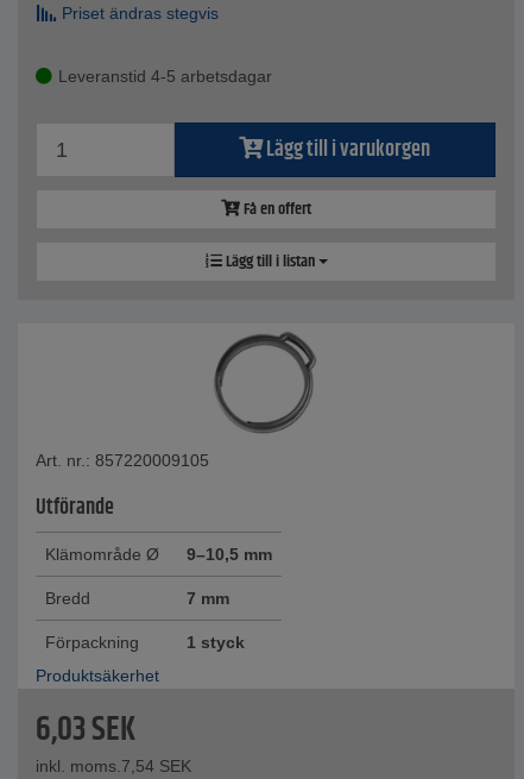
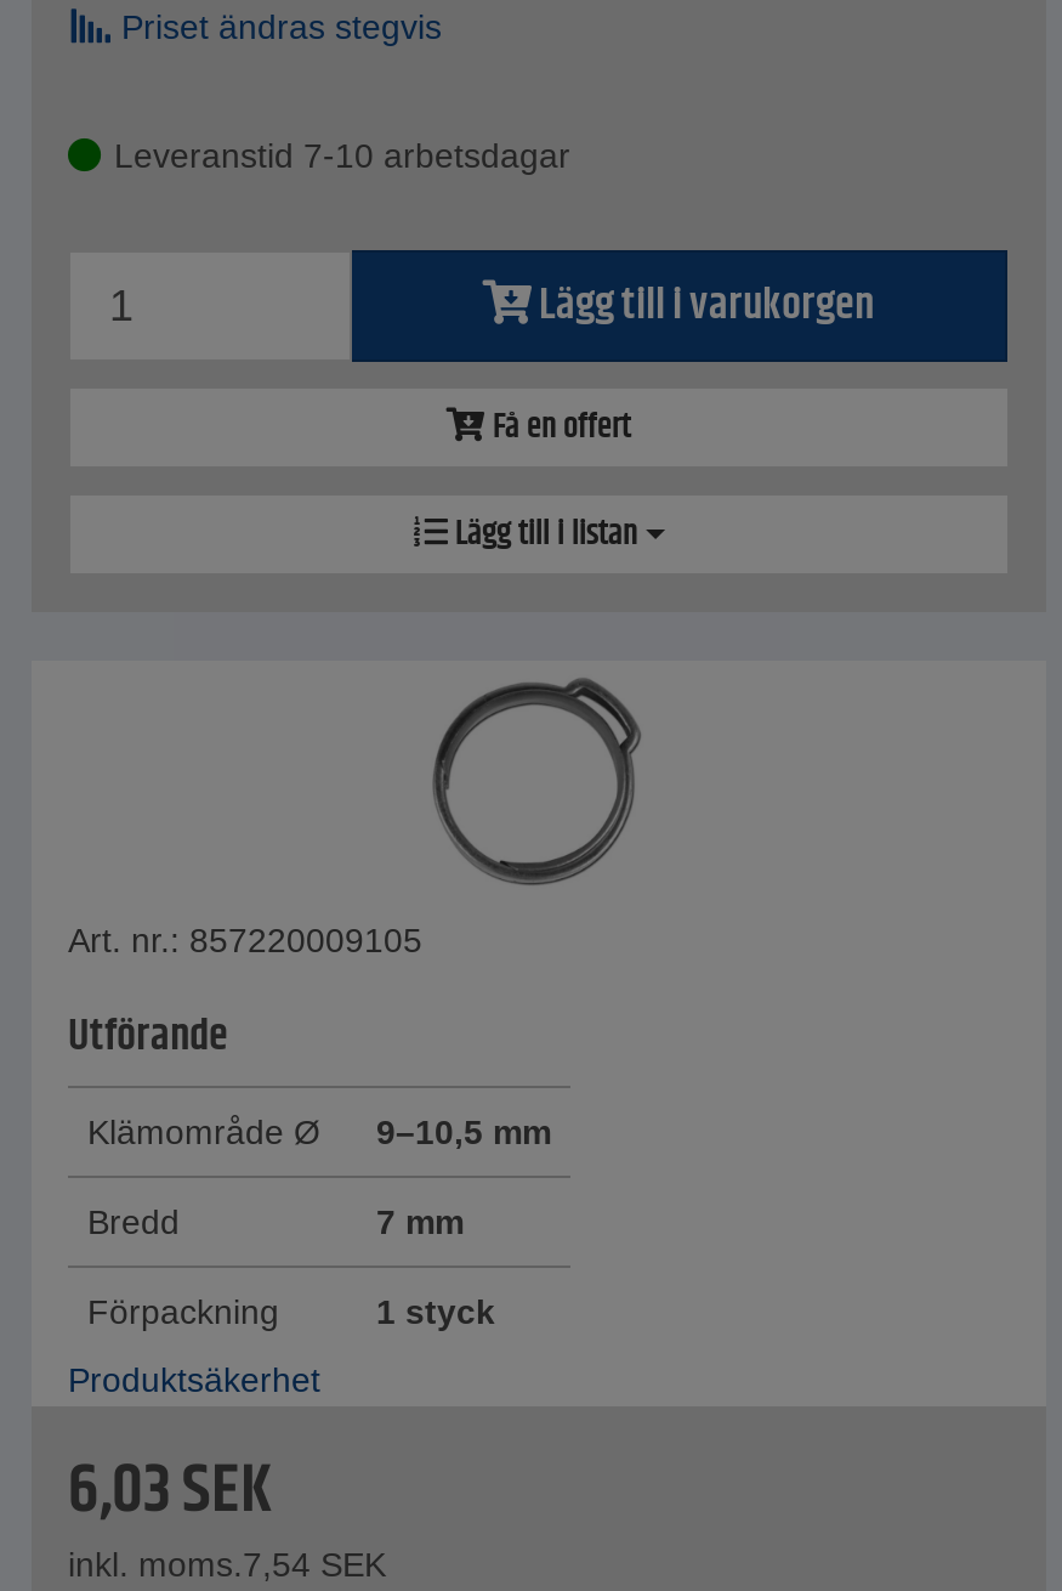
- Leveranstid 4-5 arbetsdagar
+ Leveranstid 7-10 arbetsdagar
